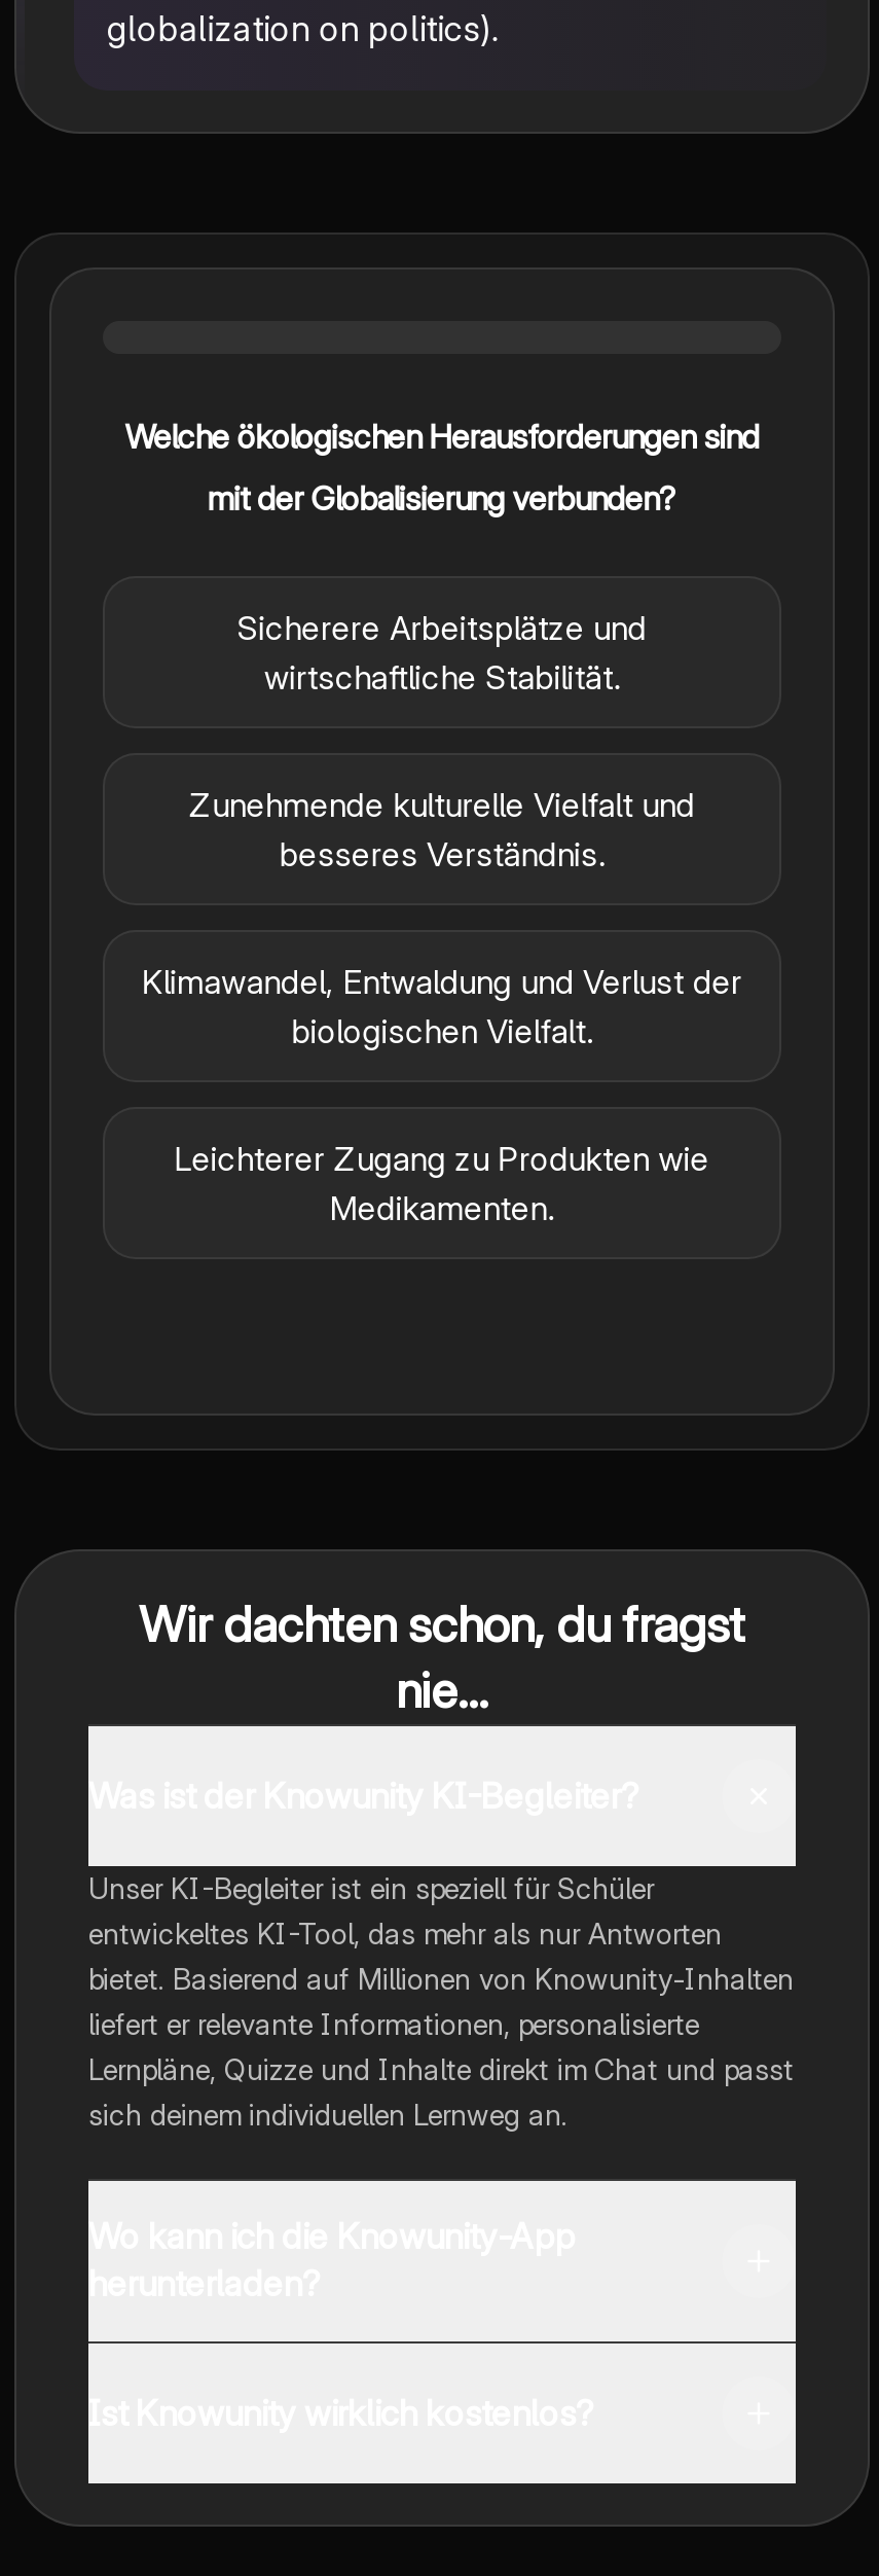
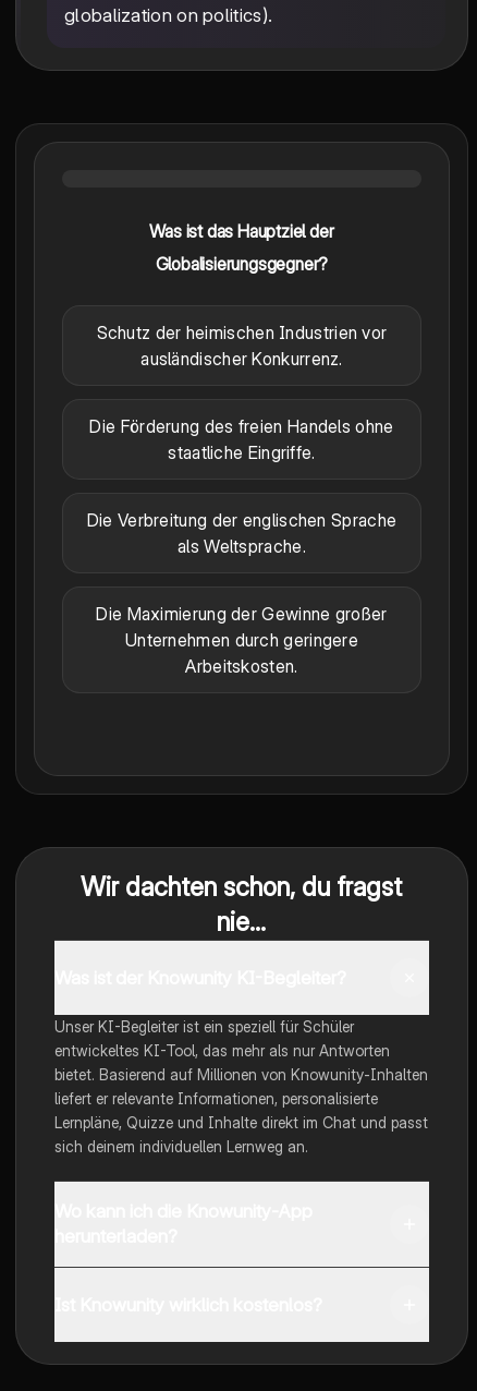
- Welche ökologischen Herausforderungen sind
+ Was ist das Hauptziel der

- mit der Globalisierung verbunden?
+ Globalisierungsgegner?

- Sicherere Arbeitsplätze und
- wirtschaftliche Stabilität.
+ Schutz der heimischen Industrien vor
+ ausländischer Konkurrenz.

- Zunehmende kulturelle Vielfalt und
- besseres Verständnis.
+ Die Förderung des freien Handels ohne
+ staatliche Eingriffe.

- Klimawandel, Entwaldung und Verlust der
- biologischen Vielfalt.
+ Die Verbreitung der englischen Sprache
+ als Weltsprache.

- Leichterer Zugang zu Produkten wie
- Medikamenten.
+ Die Maximierung der Gewinne großer
+ Unternehmen durch geringere
+ Arbeitskosten.
